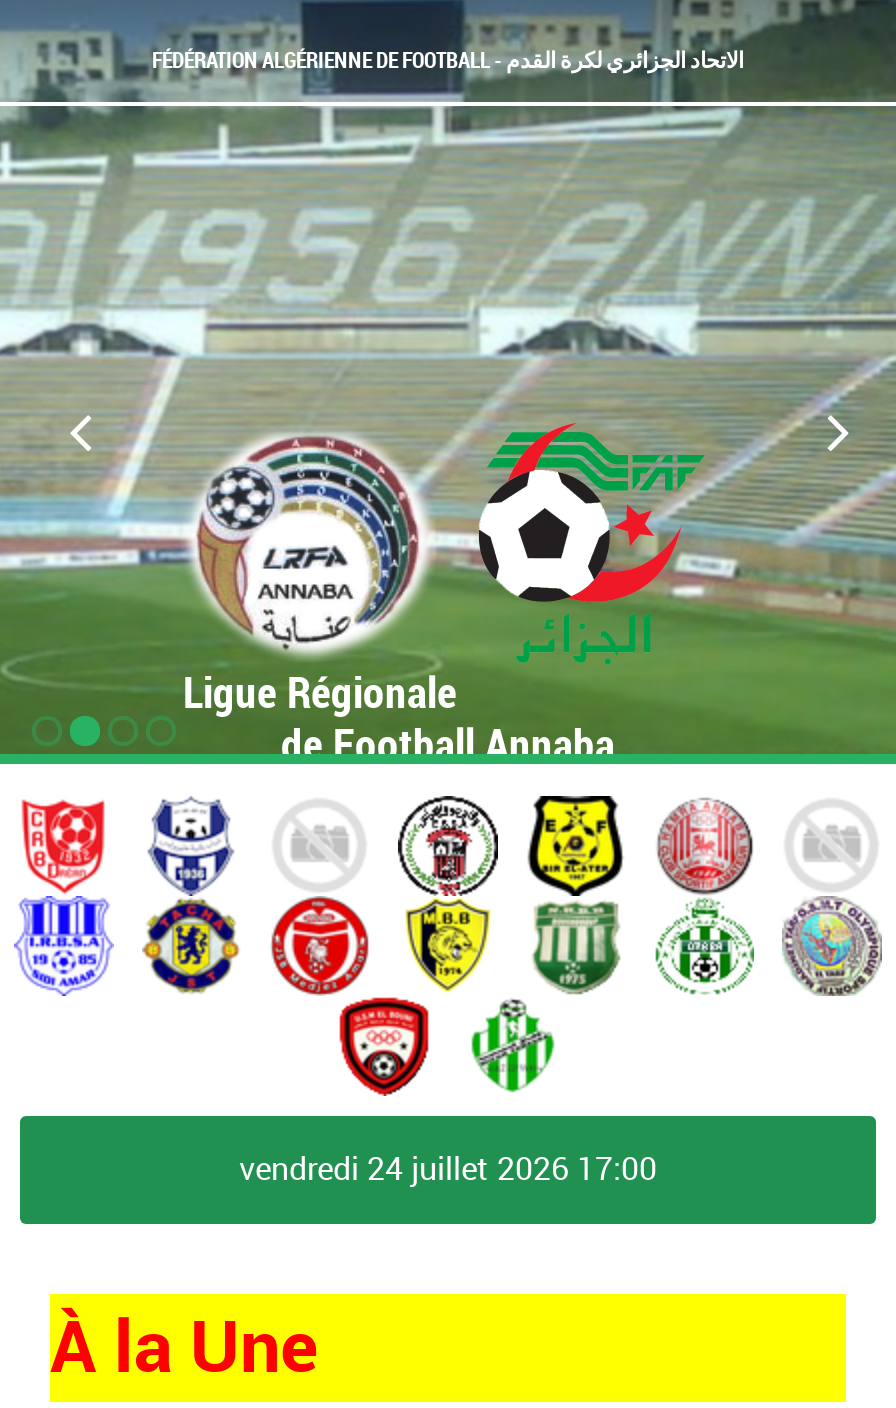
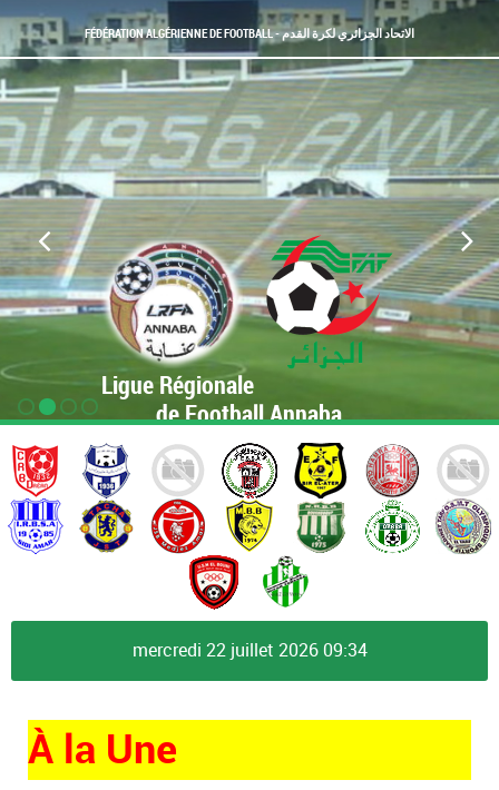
- vendredi 24 juillet 2026 17:00
+ mercredi 22 juillet 2026 09:34
